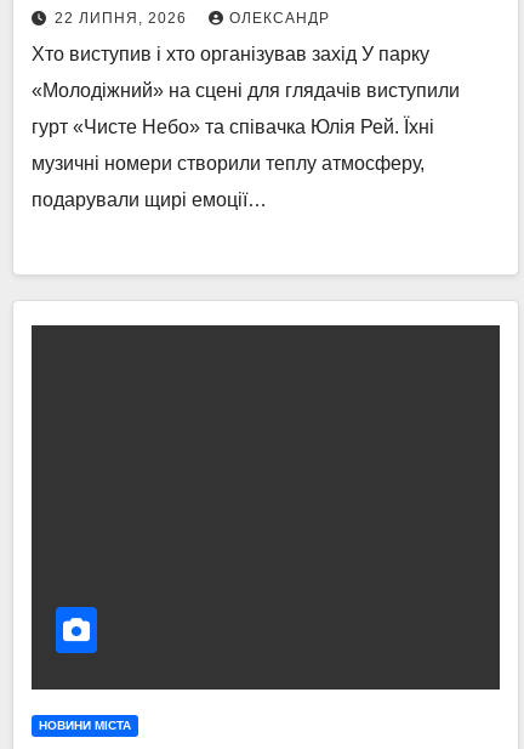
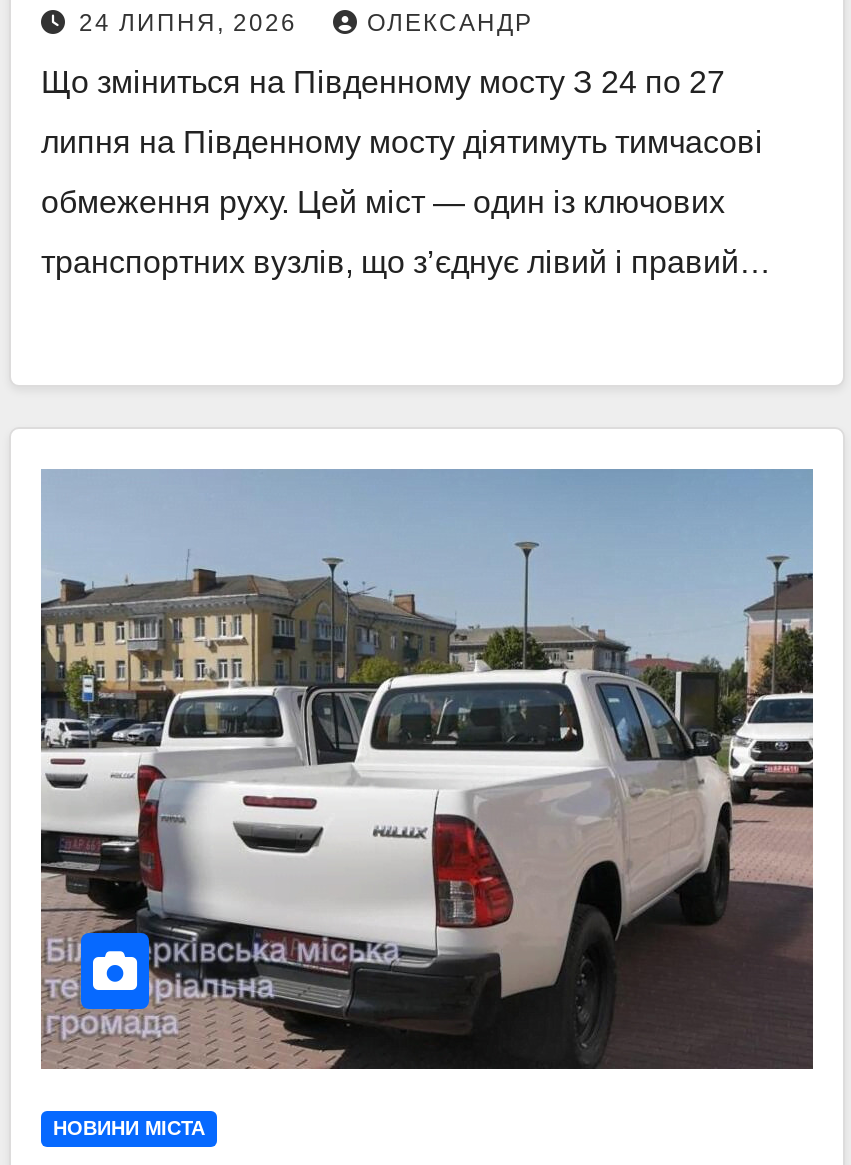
- 22 ЛИПНЯ, 2026
+ 24 ЛИПНЯ, 2026

+ [image]

- Хто виступив і хто організував захід У парку
- «Молодіжний» на сцені для глядачів виступили
- гурт «Чисте Небо» та співачка Юлія Рей. Їхні
- музичні номери створили теплу атмосферу,
- подарували щирі емоції…
+ Що зміниться на Південному мосту З 24 по 27
+ липня на Південному мосту діятимуть тимчасові
+ обмеження руху. Цей міст — один із ключових
+ транспортних вузлів, що з’єднує лівий і правий…
